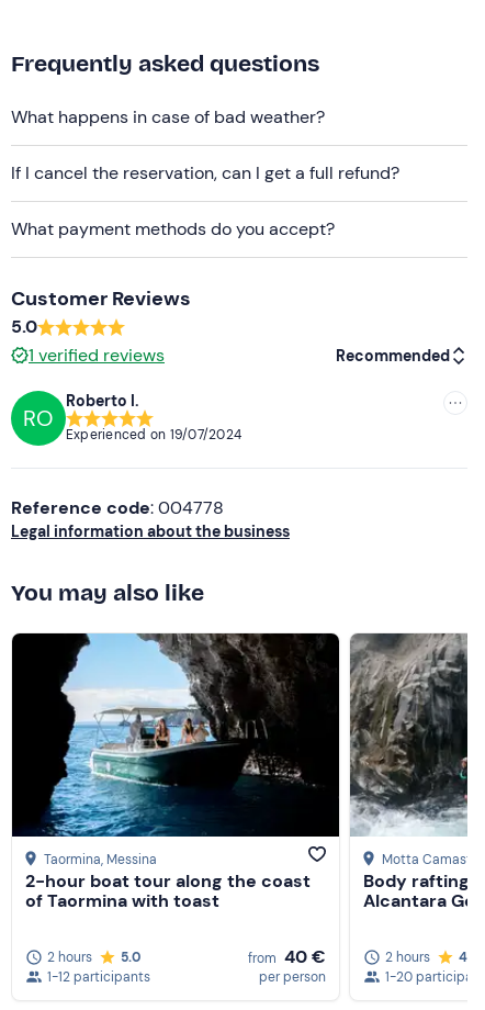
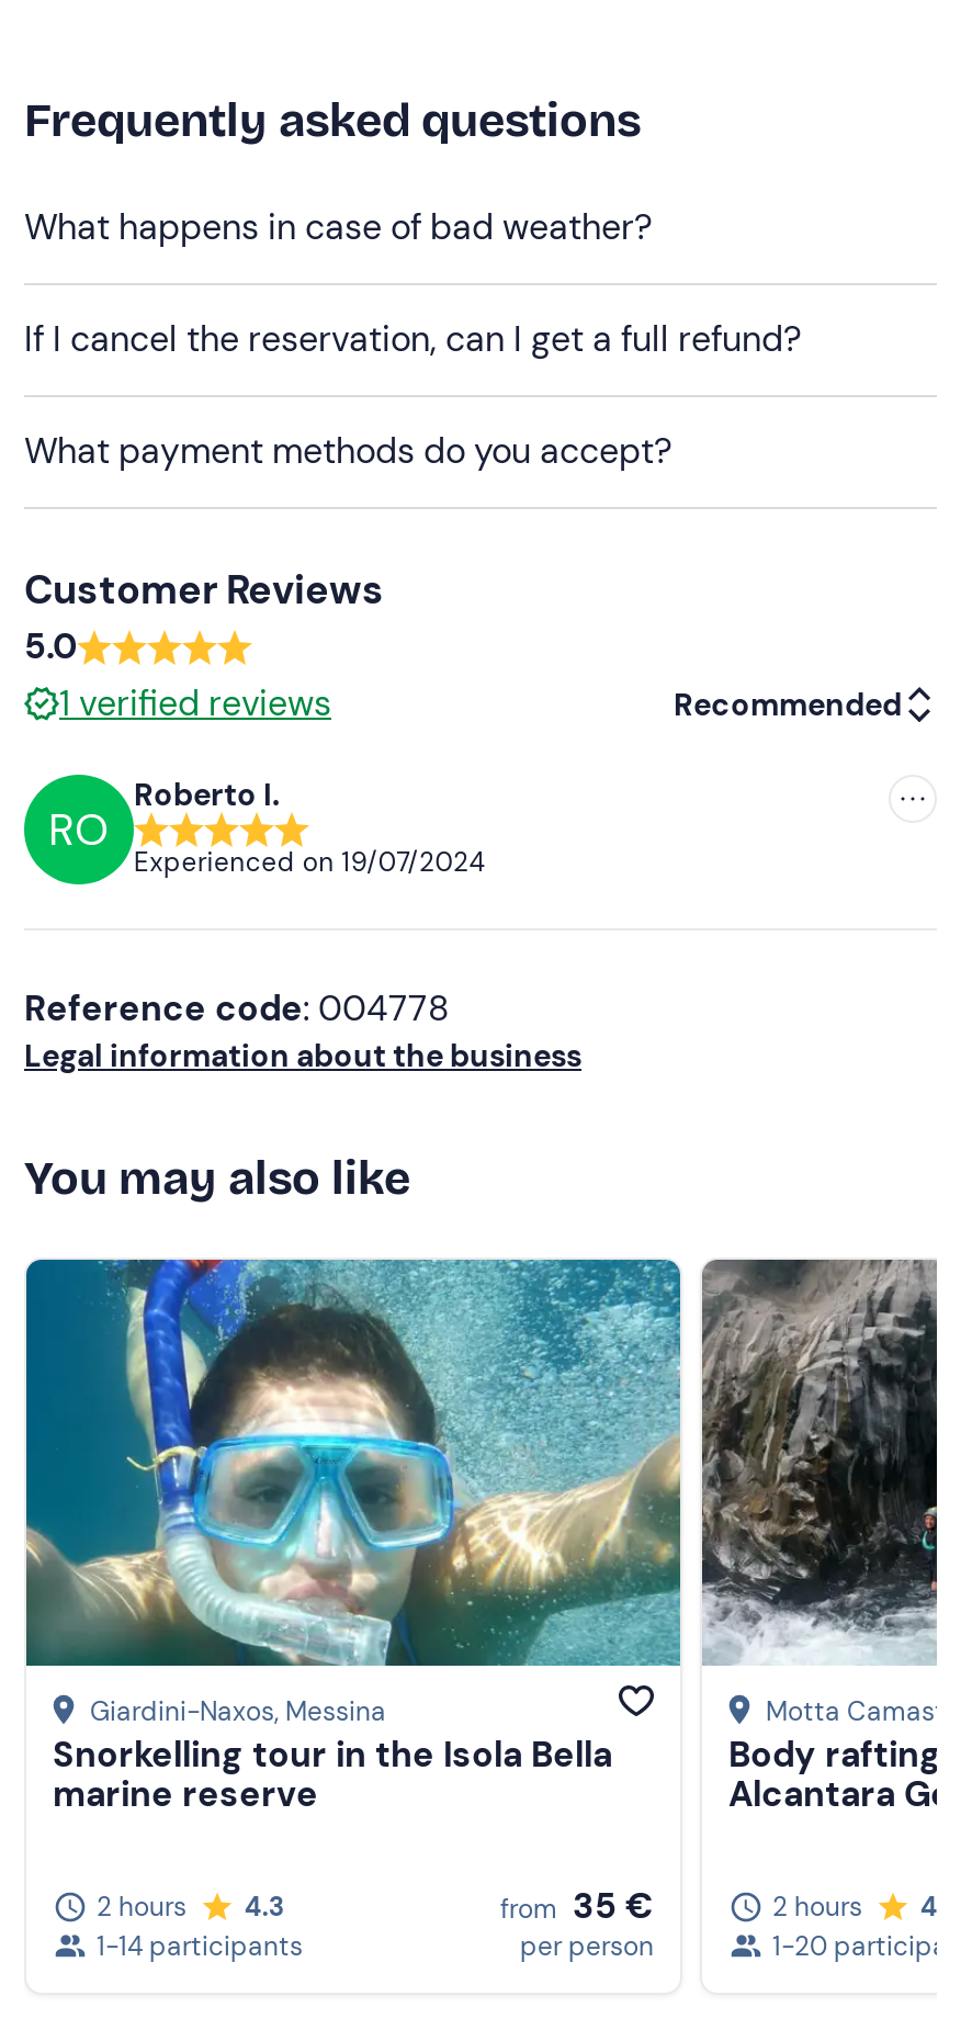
- [image]
- Taormina, Messina
- 2-hour boat tour along the coast
- of Taormina with toast
+ [image]
+ Giardini-Naxos, Messina
+ Snorkelling tour in the Isola Bella
+ marine reserve

- 2 hours 5.0
+ 2 hours 4.3

- from 40 €
+ from 35 €

- 1-12 participants
+ 1-14 participants
